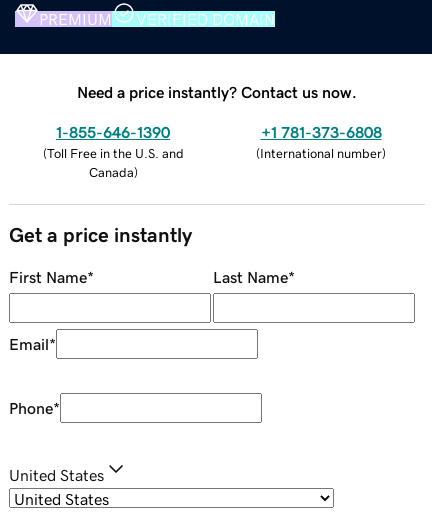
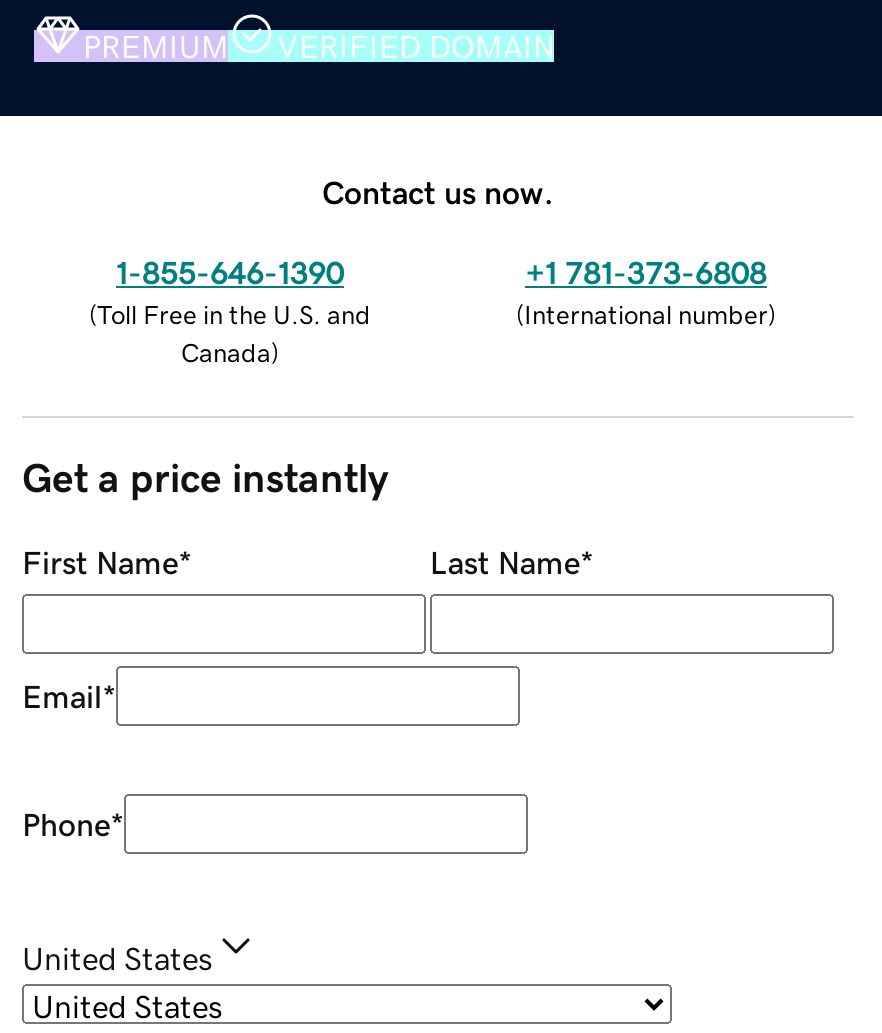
- Need a price instantly? Contact us now.
+ Contact us now.
